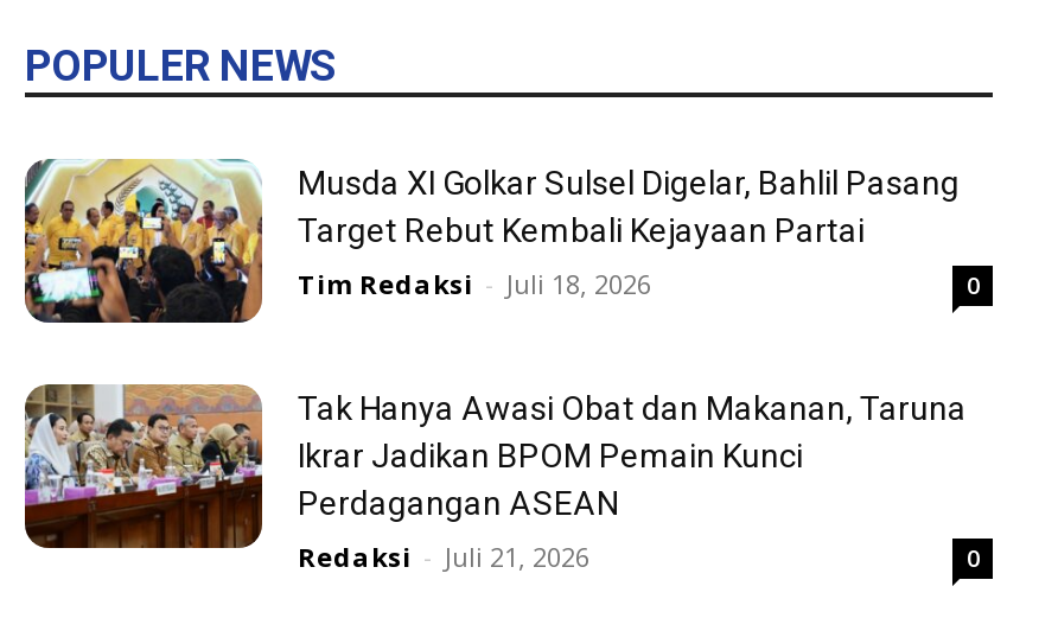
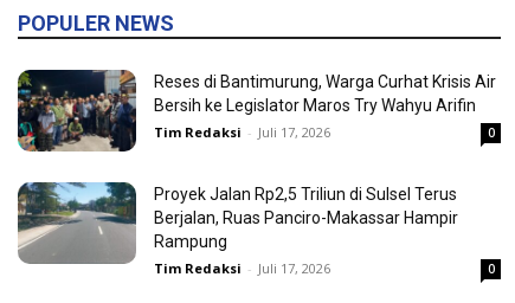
- [image]
- Musda XI Golkar Sulsel Digelar, Bahlil Pasang
- Target Rebut Kembali Kejayaan Partai
- Tim Redaksi - Juli 18, 2026
+ [image]
+ Reses di Bantimurung, Warga Curhat Krisis Air
+ Bersih ke Legislator Maros Try Wahyu Arifin
+ Tim Redaksi - Juli 17, 2026

- [image]
- Tak Hanya Awasi Obat dan Makanan, Taruna
- Ikrar Jadikan BPOM Pemain Kunci
- Perdagangan ASEAN
- Redaksi - Juli 21, 2026
+ [image]
+ Proyek Jalan Rp2,5 Triliun di Sulsel Terus
+ Berjalan, Ruas Panciro-Makassar Hampir
+ Rampung
+ Tim Redaksi - Juli 17, 2026
